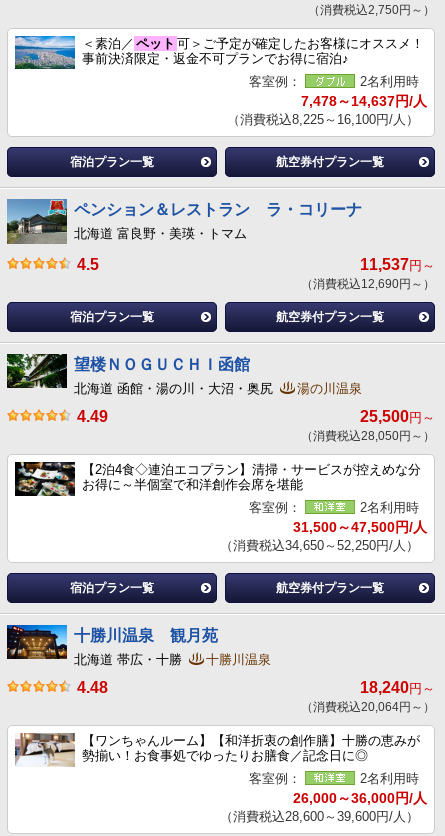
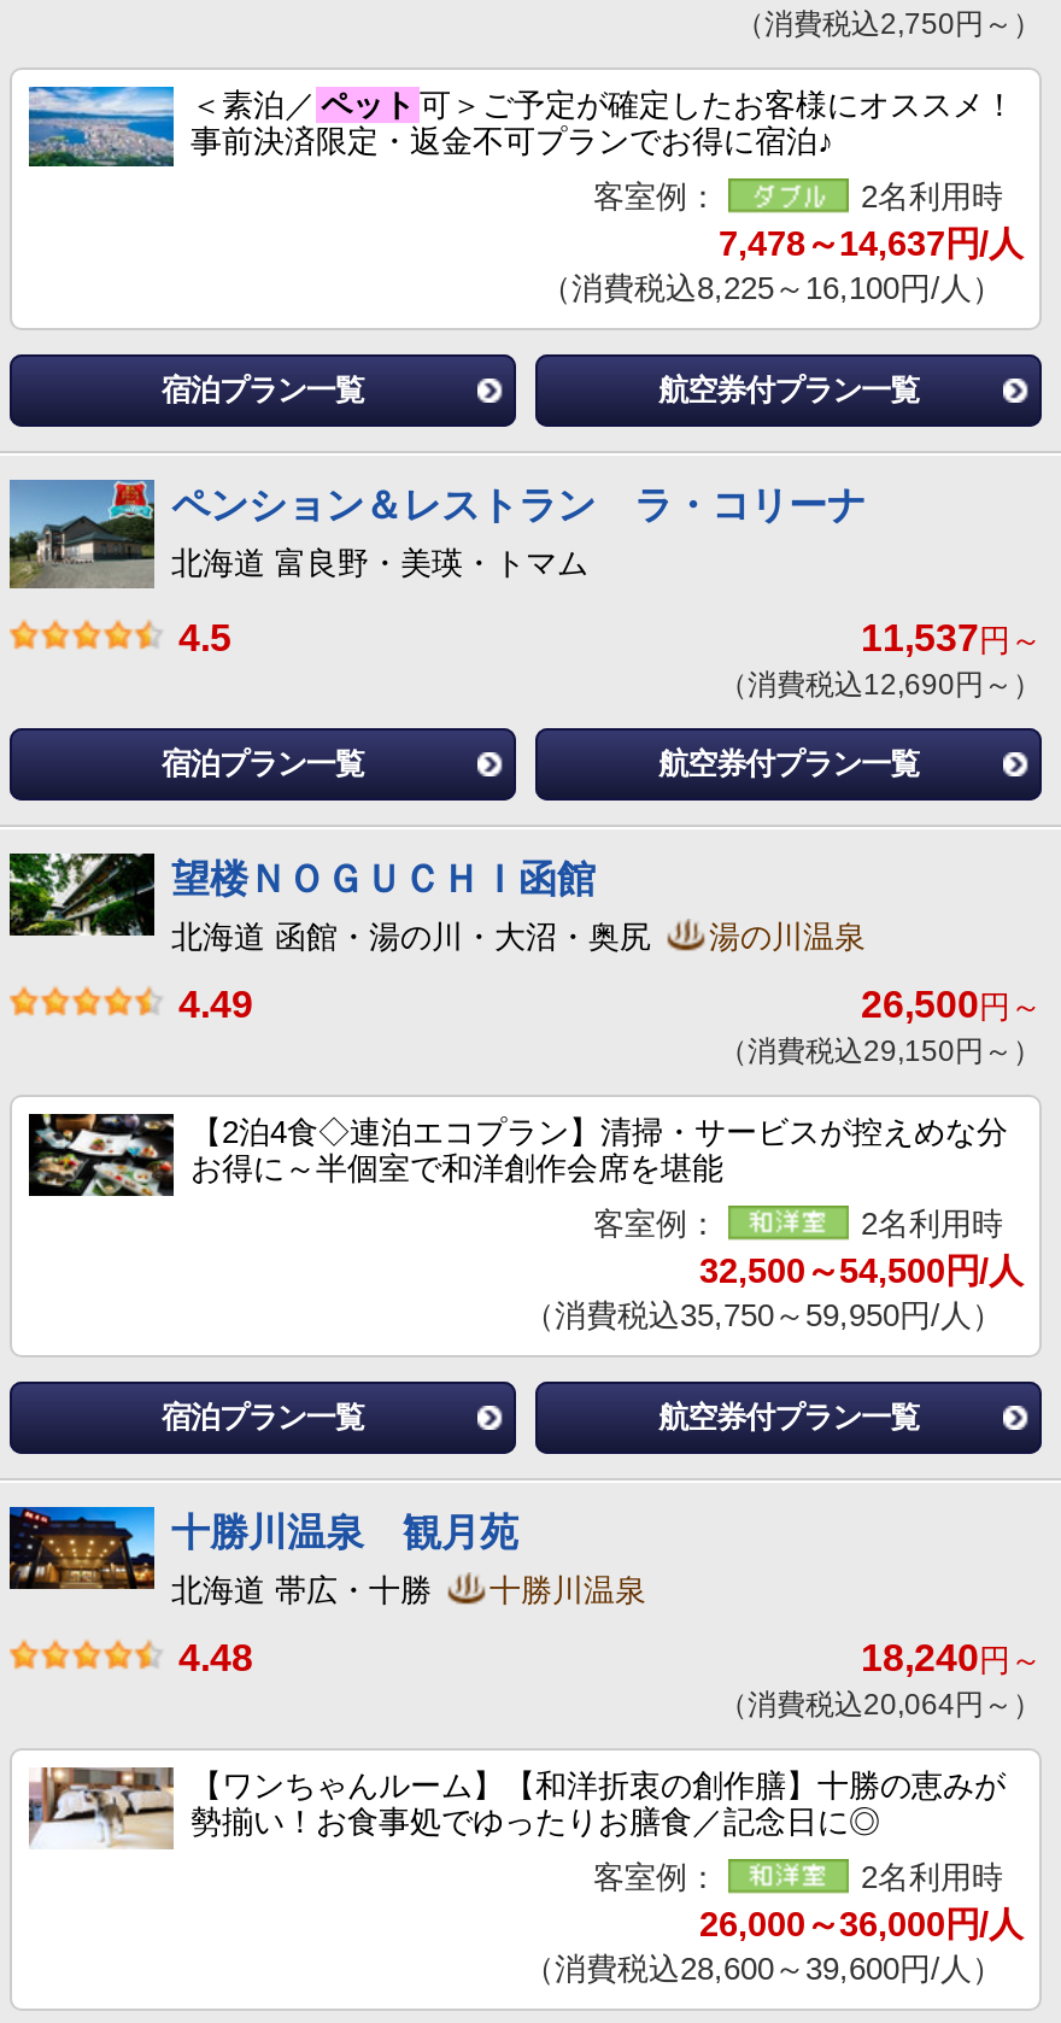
- 25,500円～
+ 26,500円～

- （消費税込28,050円～）
+ （消費税込29,150円～）

- 31,500～47,500円/人
+ 32,500～54,500円/人

- （消費税込34,650～52,250円/人）
+ （消費税込35,750～59,950円/人）
